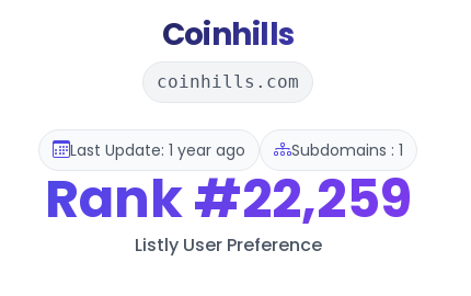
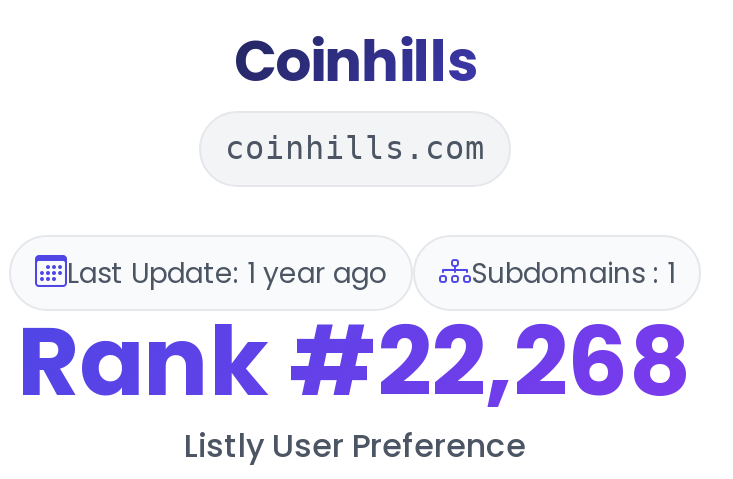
- Rank #22,259
+ Rank #22,268
